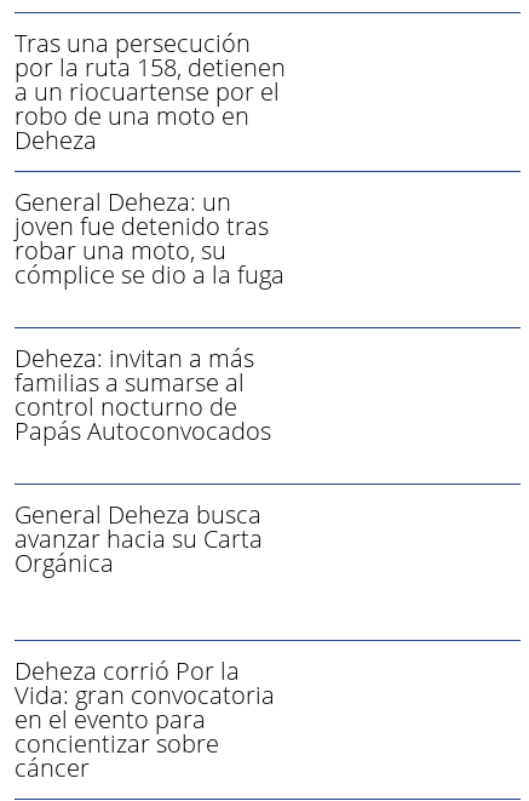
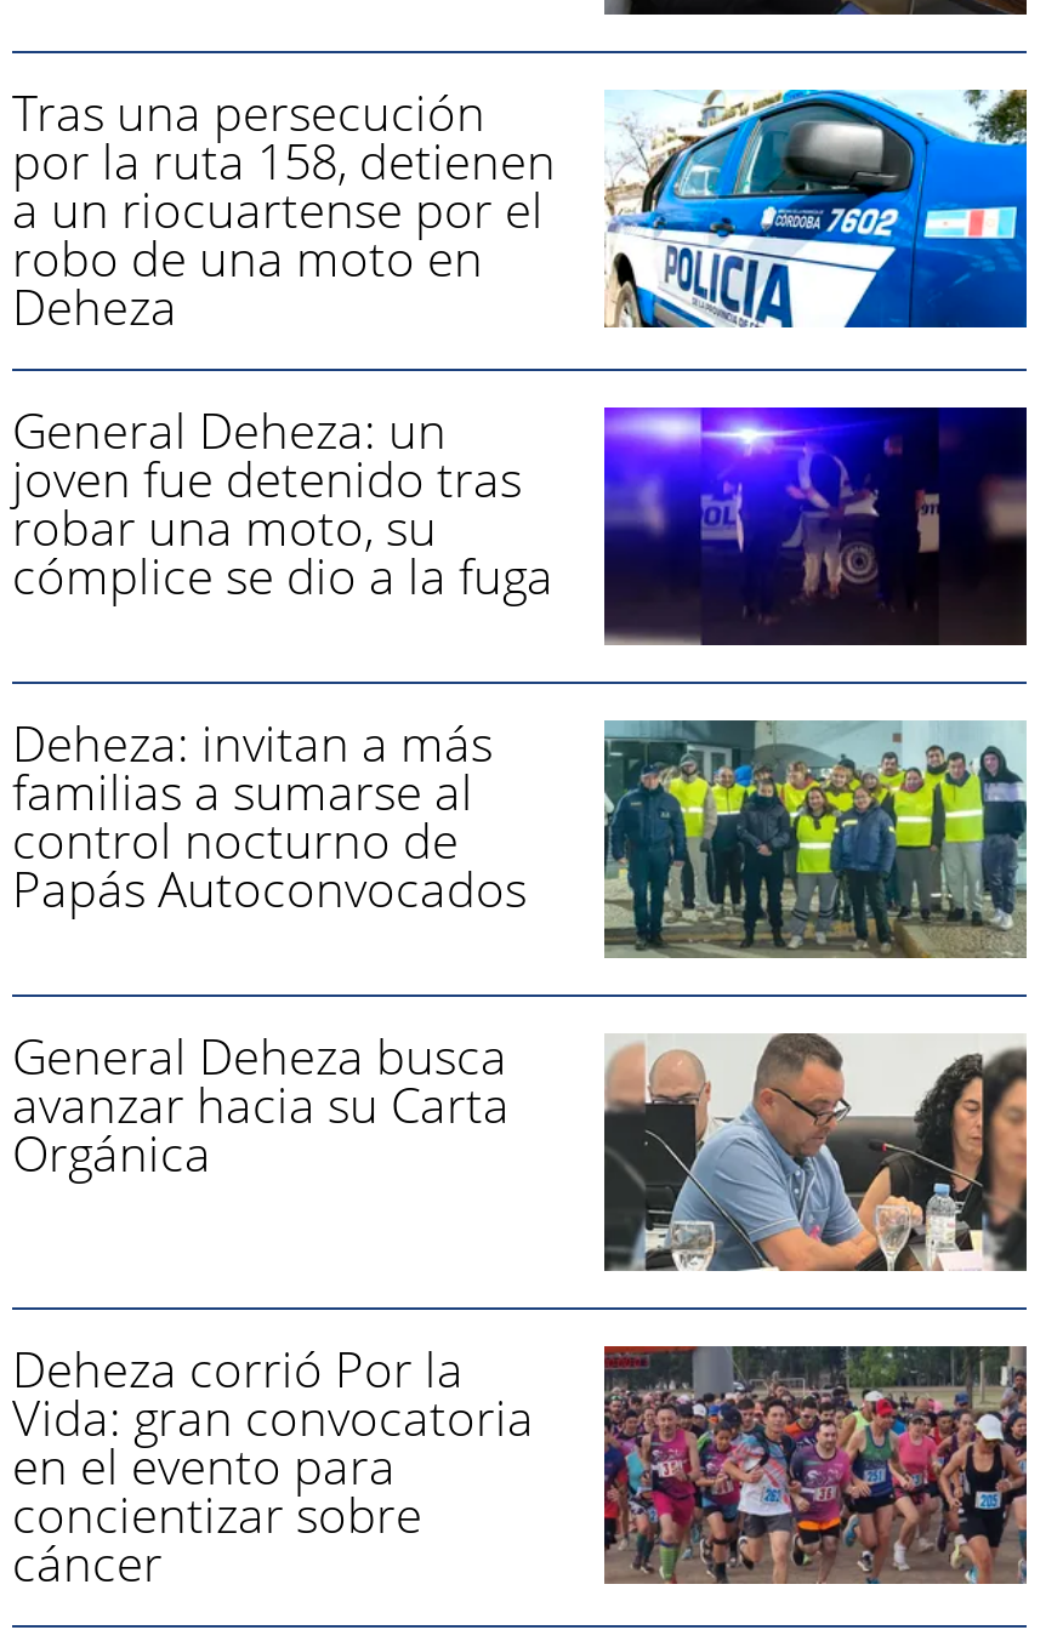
+ [image]

+ [image]

+ [image]

+ [image]

+ [image]
